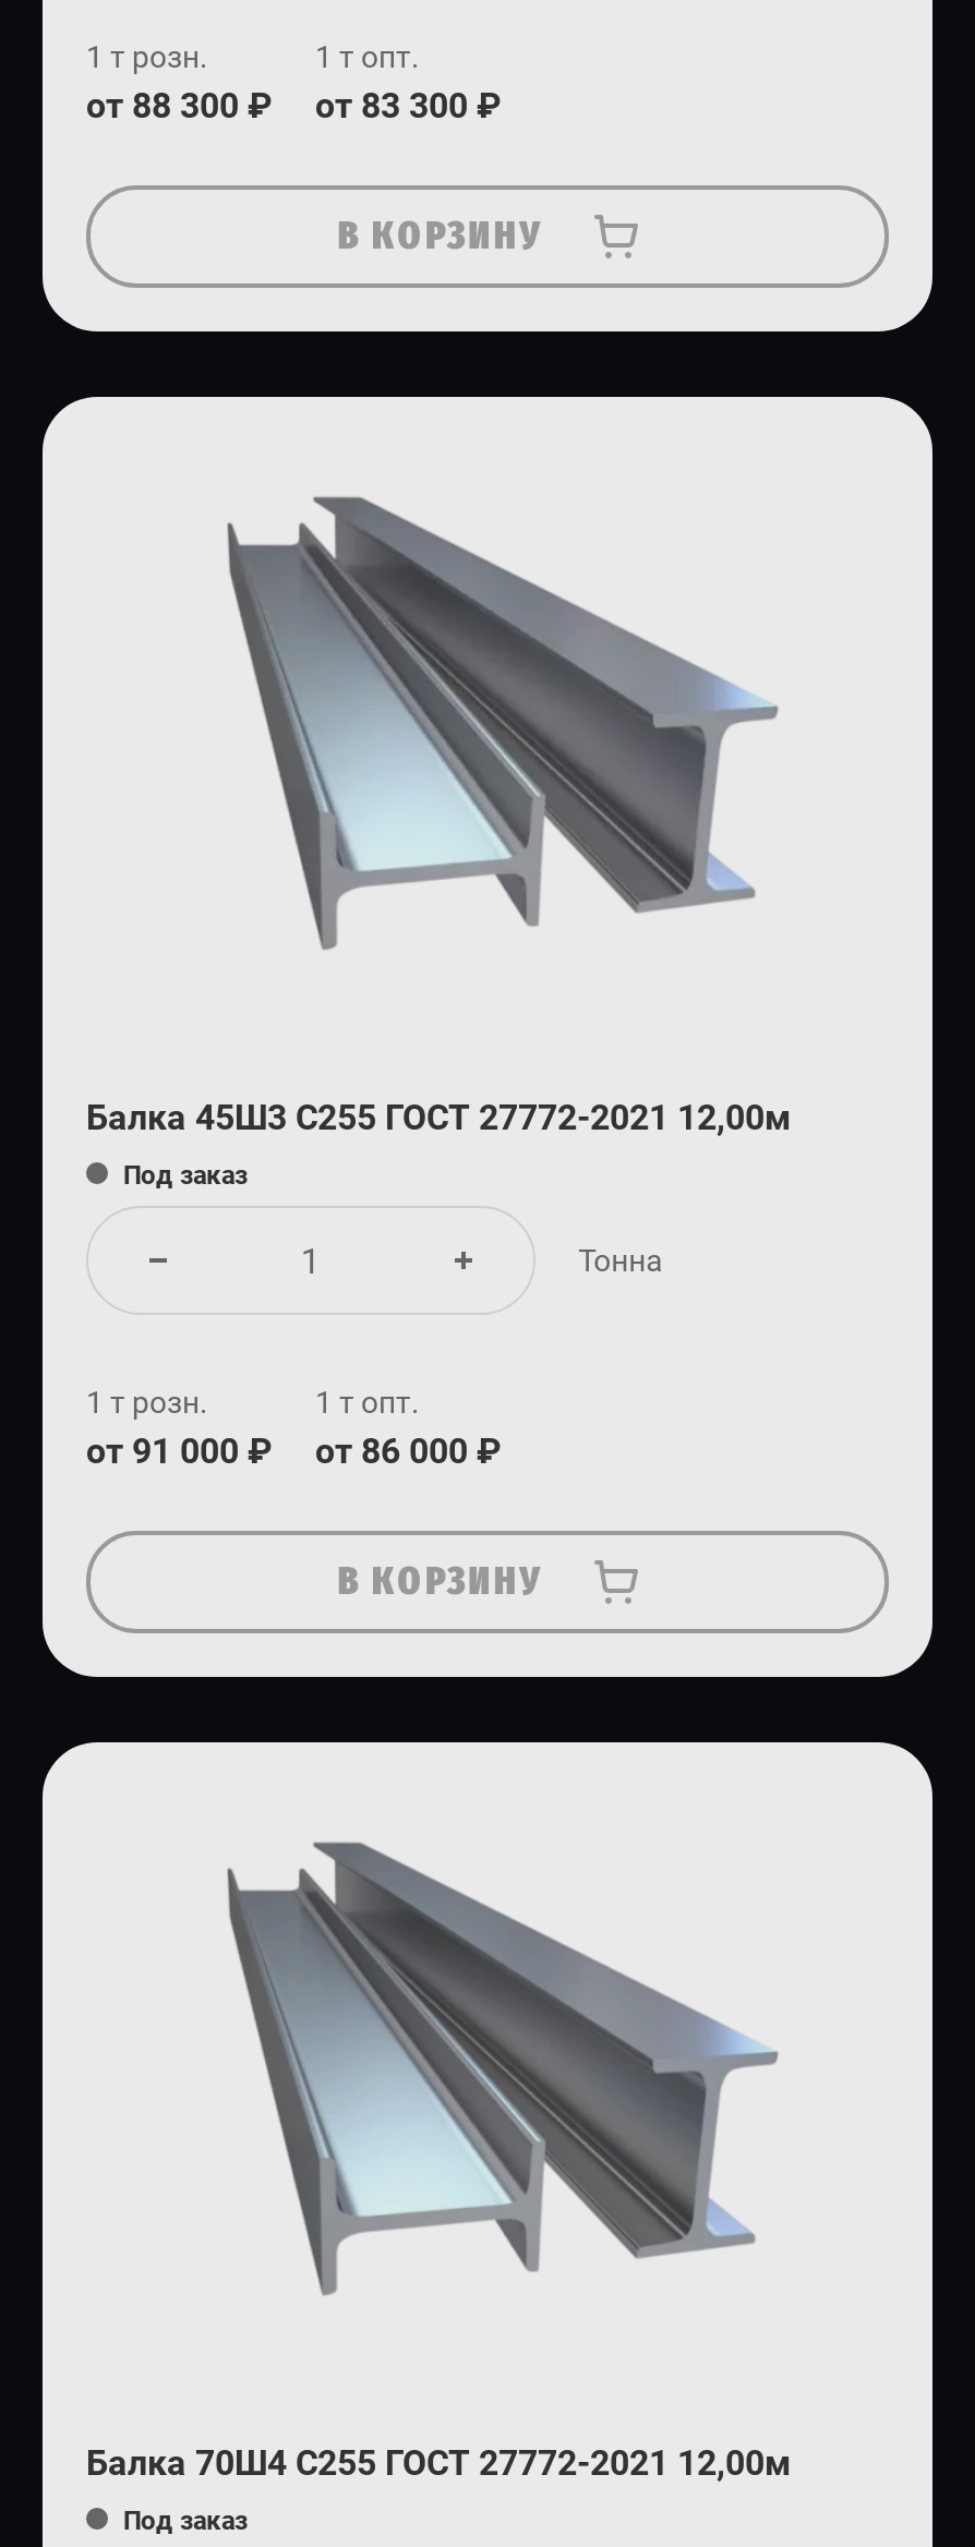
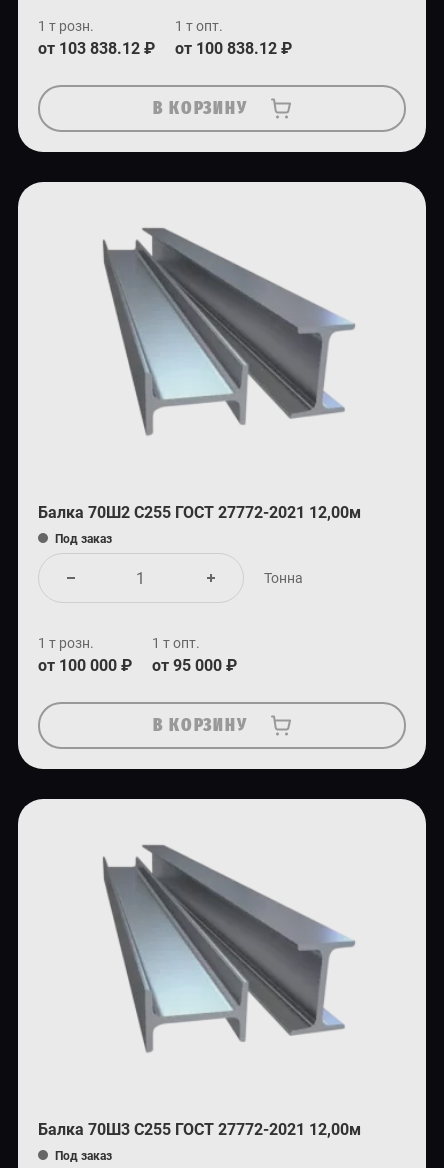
- от 88 300 ₽
+ от 103 838.12 ₽

- от 83 300 ₽
+ от 100 838.12 ₽

- Балка 45Ш3 С255 ГОСТ 27772-2021 12,00м
+ Балка 70Ш2 С255 ГОСТ 27772-2021 12,00м

- от 91 000 ₽
+ от 100 000 ₽

- от 86 000 ₽
+ от 95 000 ₽

- Балка 70Ш4 С255 ГОСТ 27772-2021 12,00м
+ Балка 70Ш3 С255 ГОСТ 27772-2021 12,00м
